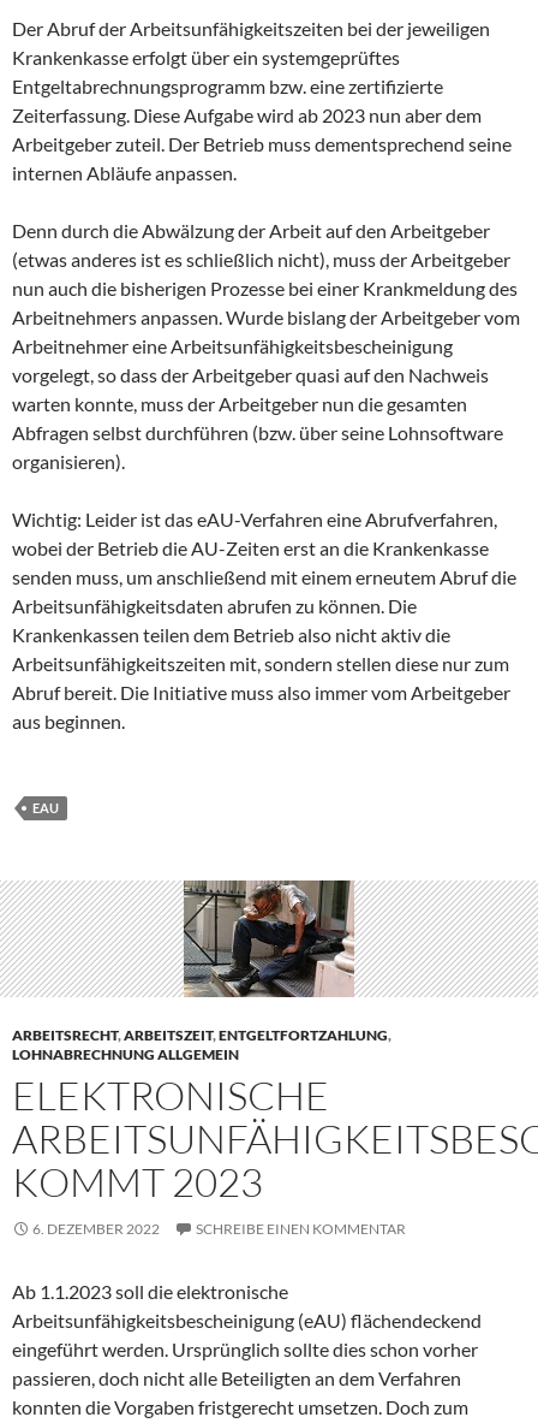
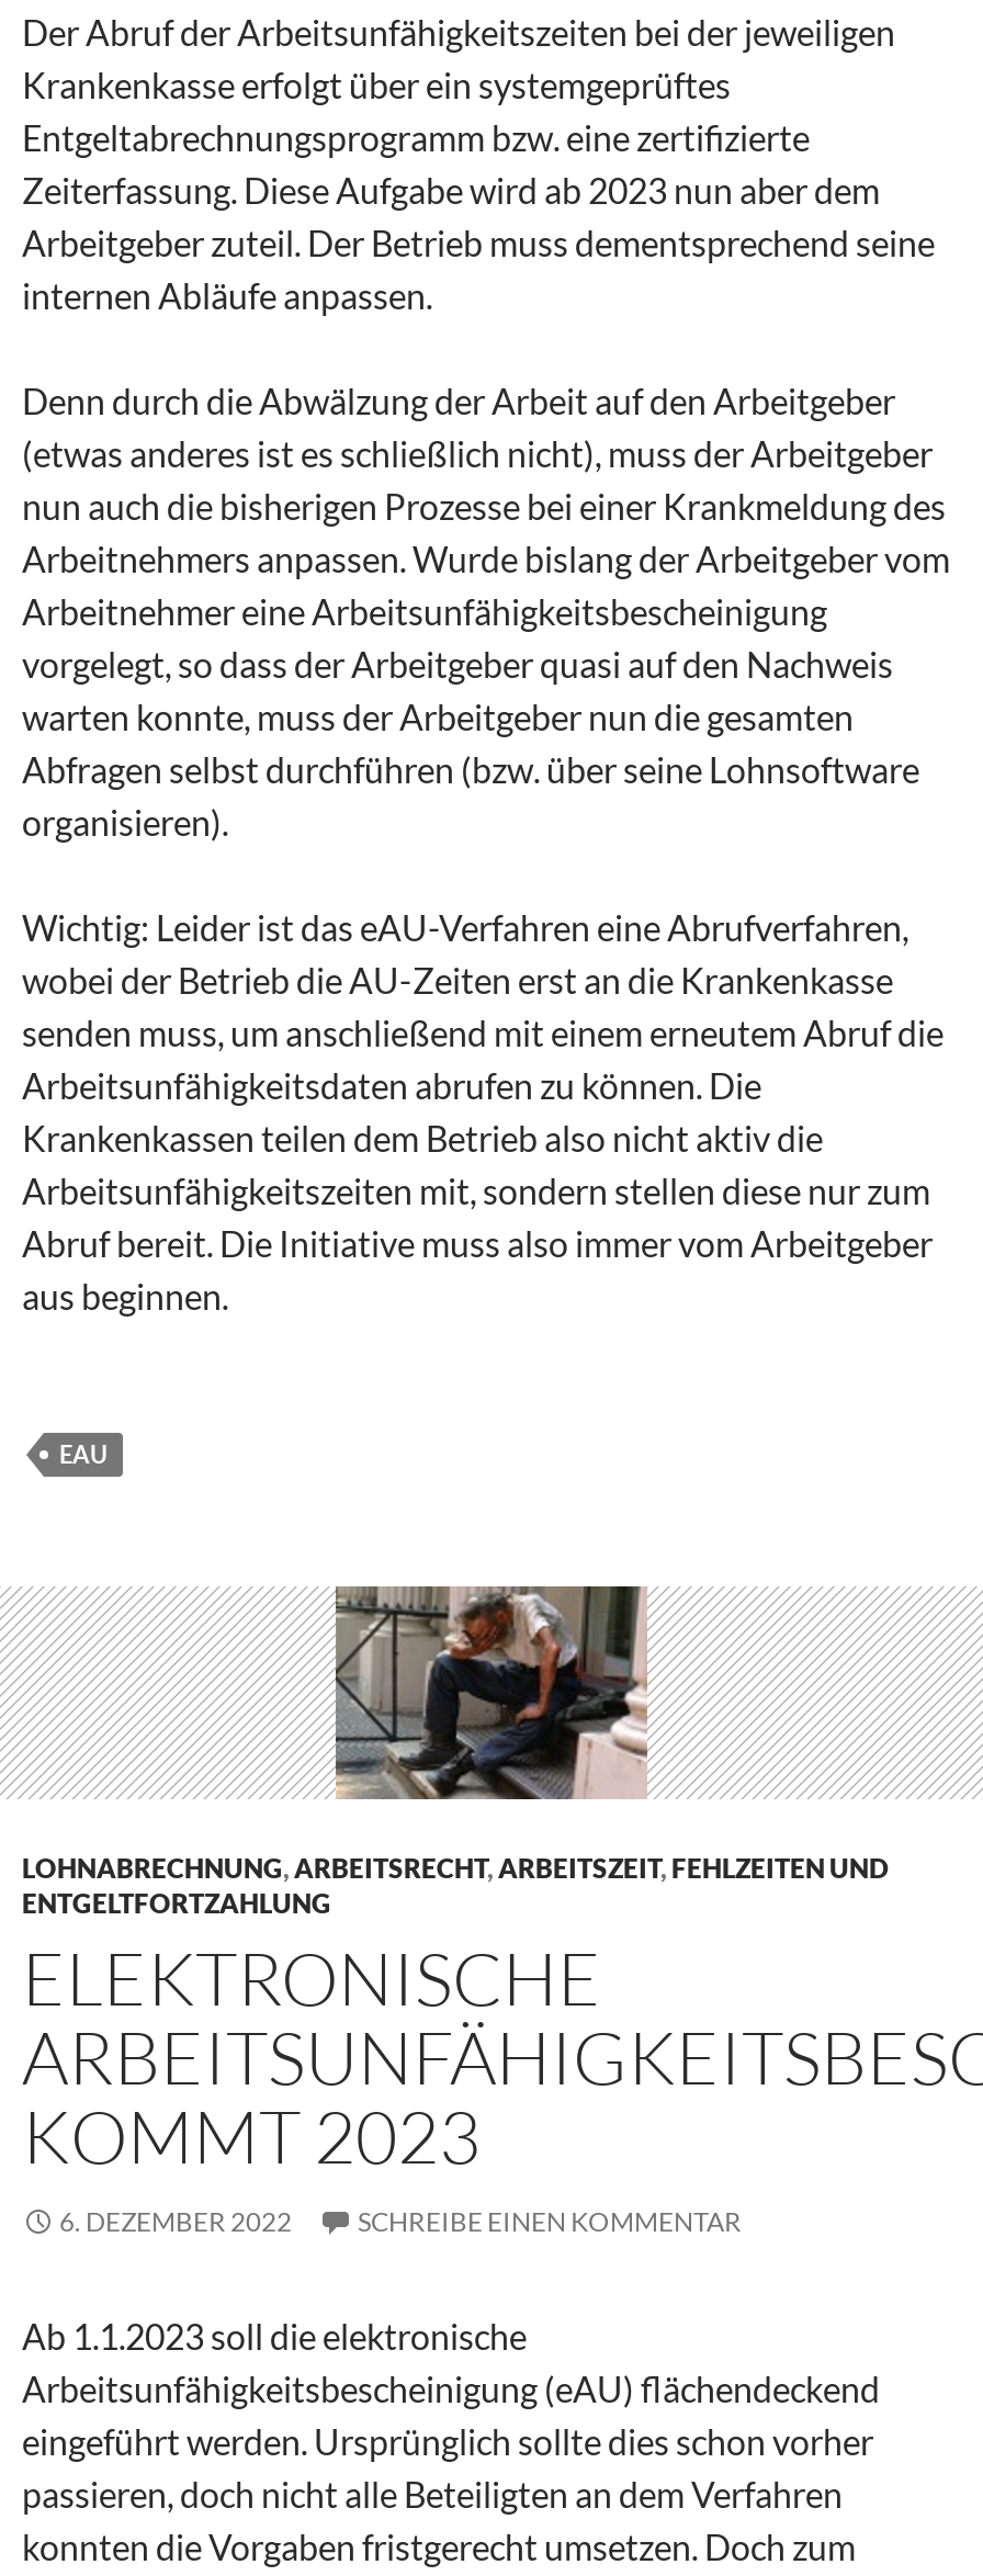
- ARBEITSRECHT, ARBEITSZEIT, ENTGELTFORTZAHLUNG,
- LOHNABRECHNUNG ALLGEMEIN
+ LOHNABRECHNUNG,ARBEITSRECHT,ARBEITSZEIT, FEHLZEITEN UND
+ ENTGELTFORTZAHLUNG
